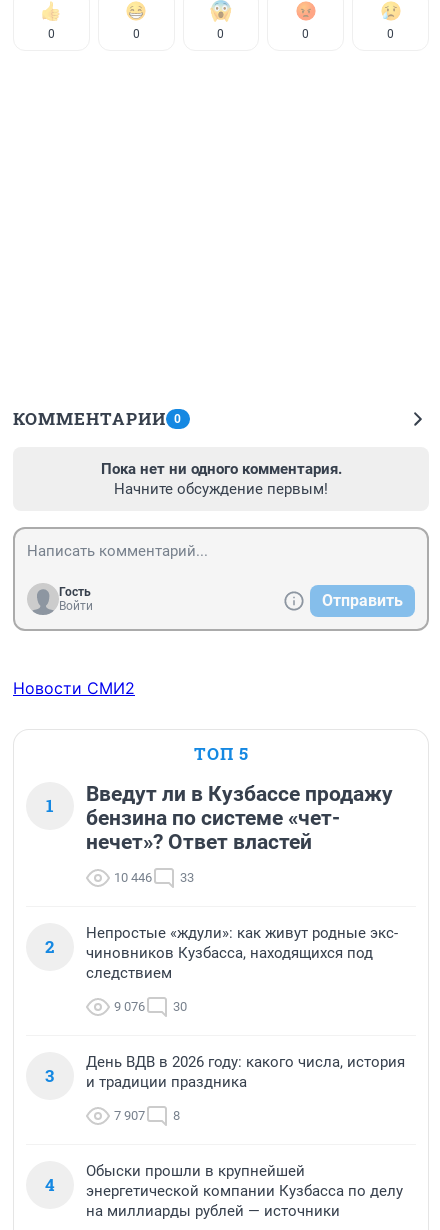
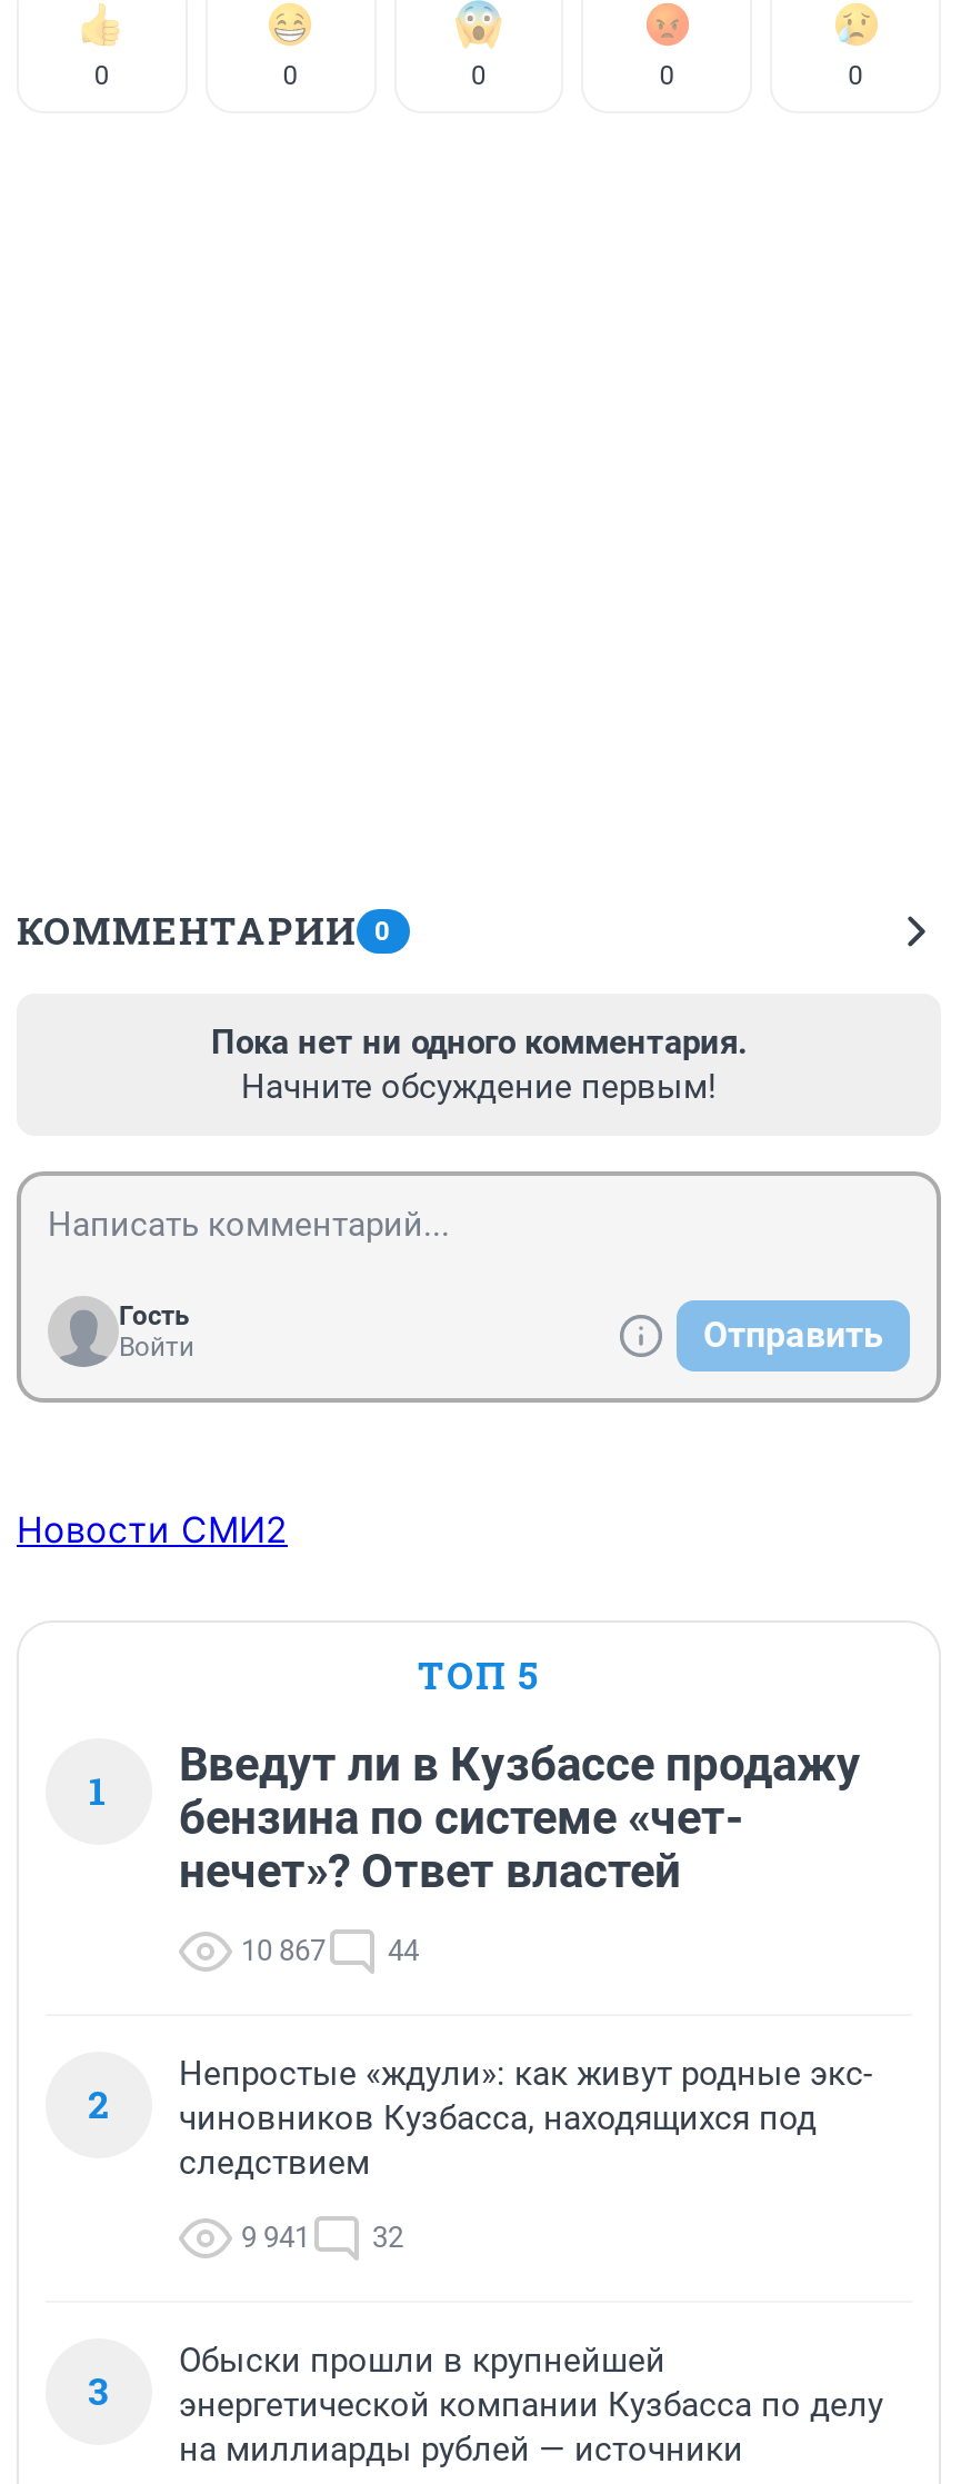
- 10 446
+ 10 867

- 33
+ 44

- 9 076
+ 9 941

- 30
+ 32

- День ВДВ в 2026 году: какого числа, история
- и традиции праздника
- 7 907
- 8
- 4
